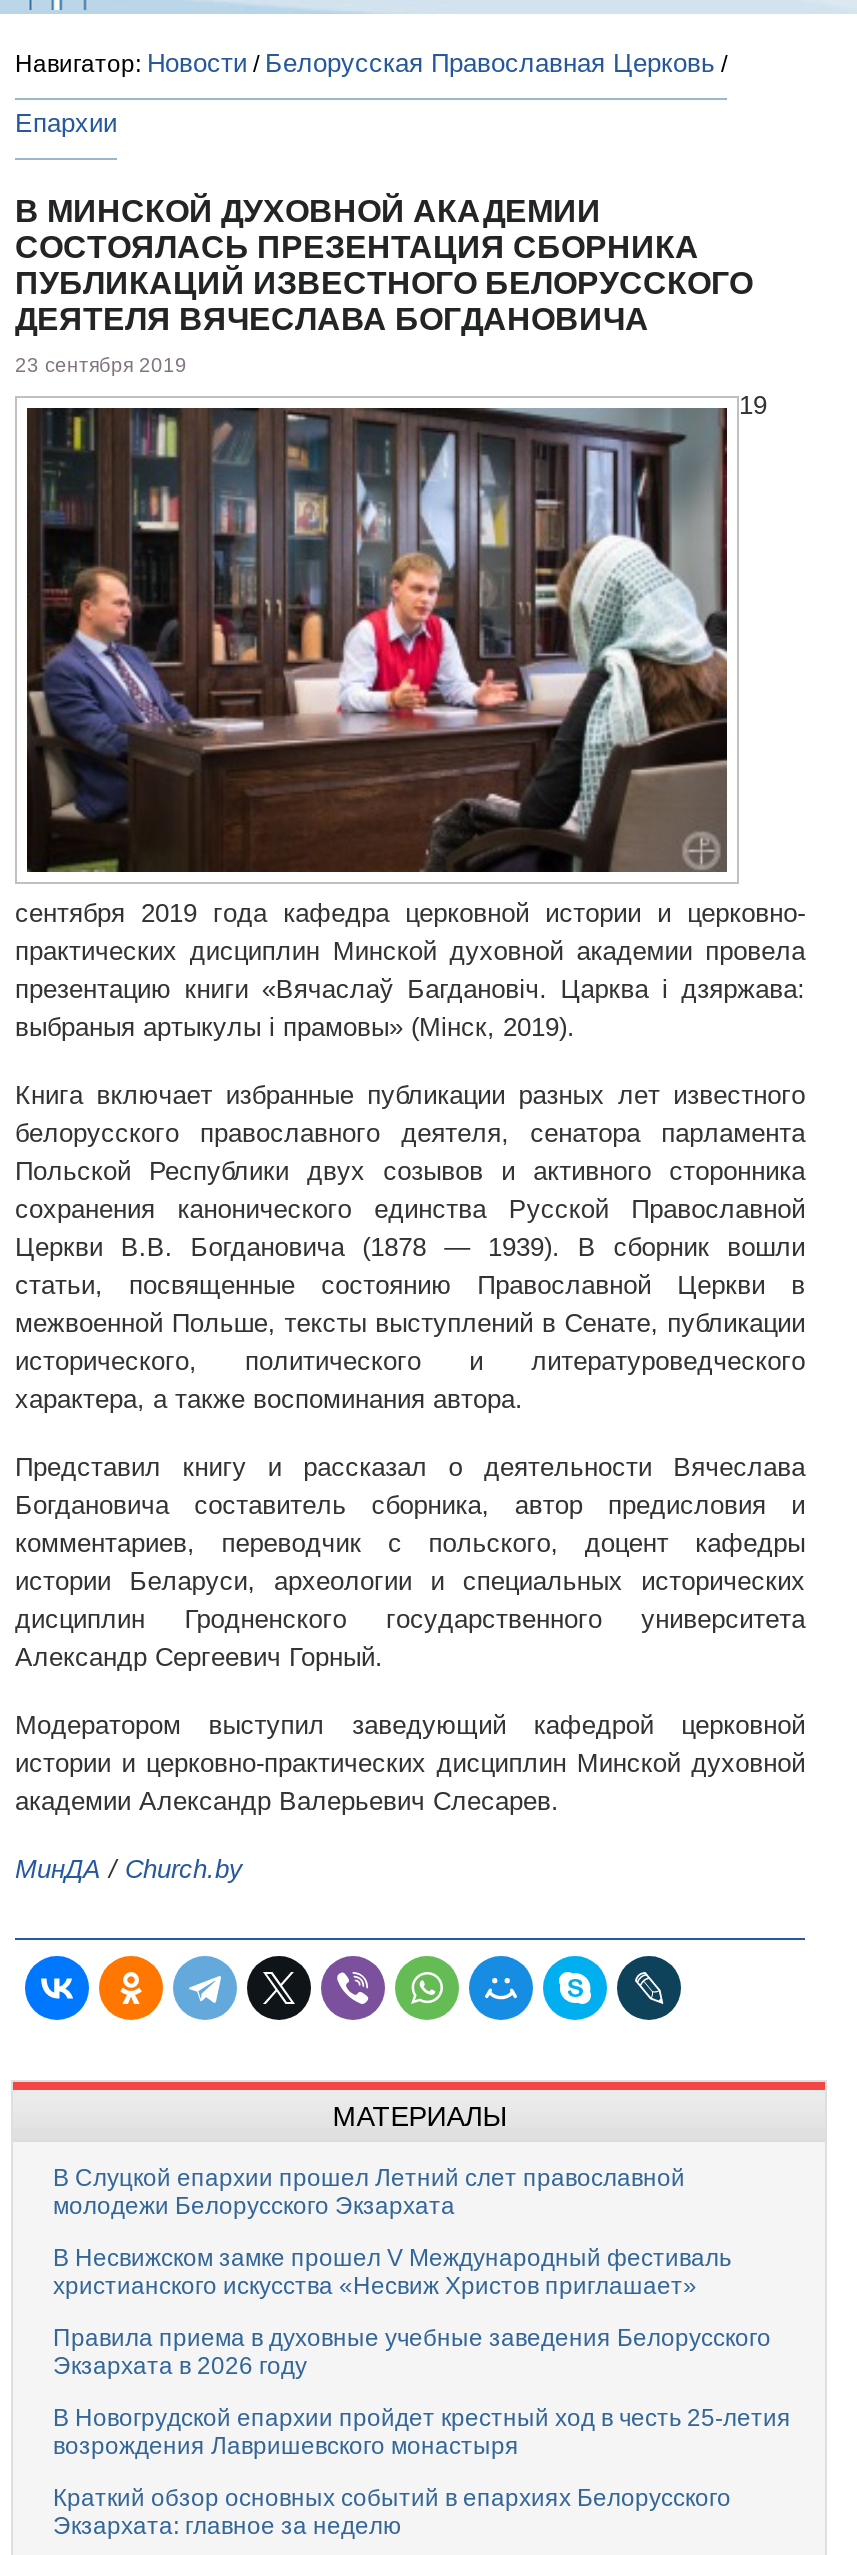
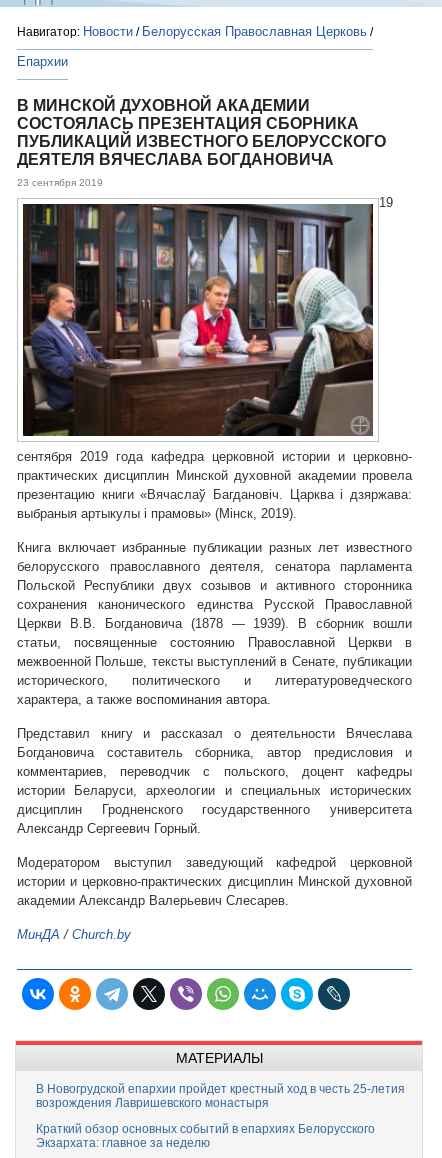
- В Слуцкой епархии прошел Летний слет православной
- молодежи Белорусского Экзархата
- В Несвижском замке прошел V Международный фестиваль
- христианского искусства «Несвиж Христов приглашает»
- Правила приема в духовные учебные заведения Белорусского
- Экзархата в 2026 году
